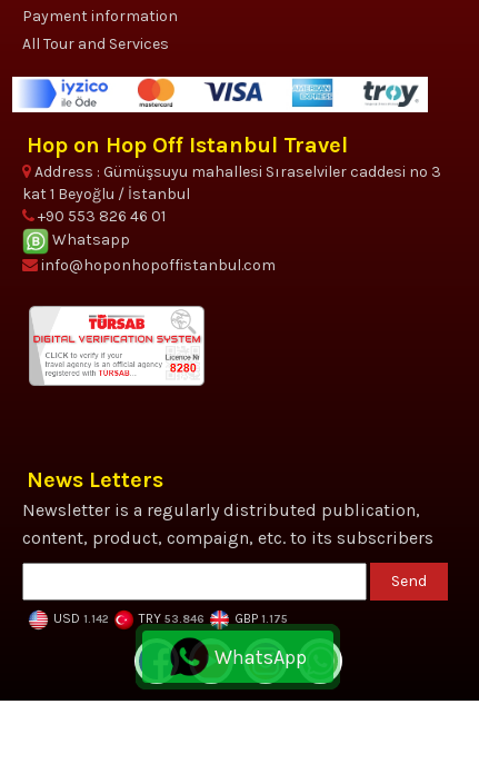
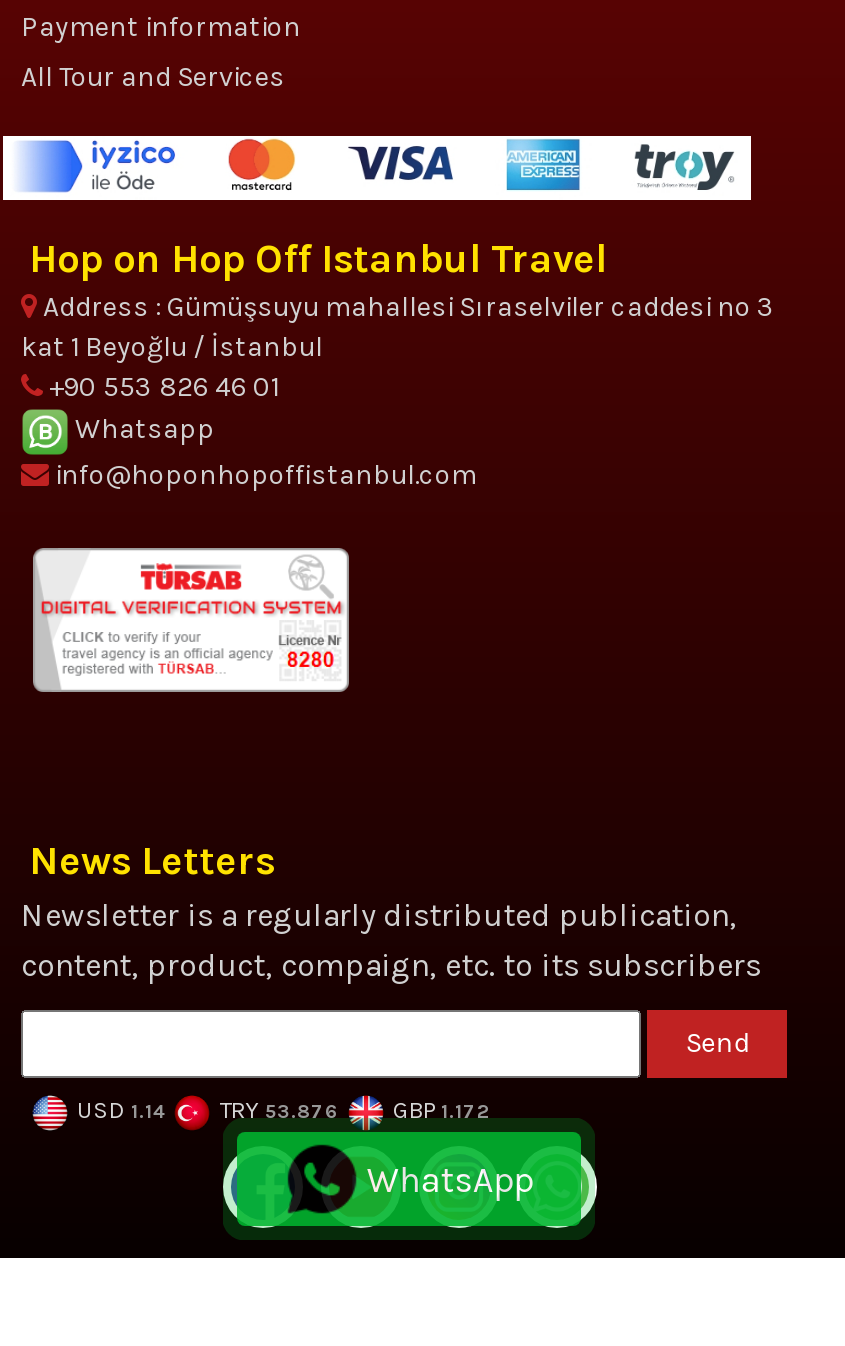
- USD 1.142
+ USD 1.14

- TRY 53.846
+ TRY 53.876

- GBP 1.175
+ GBP 1.172
